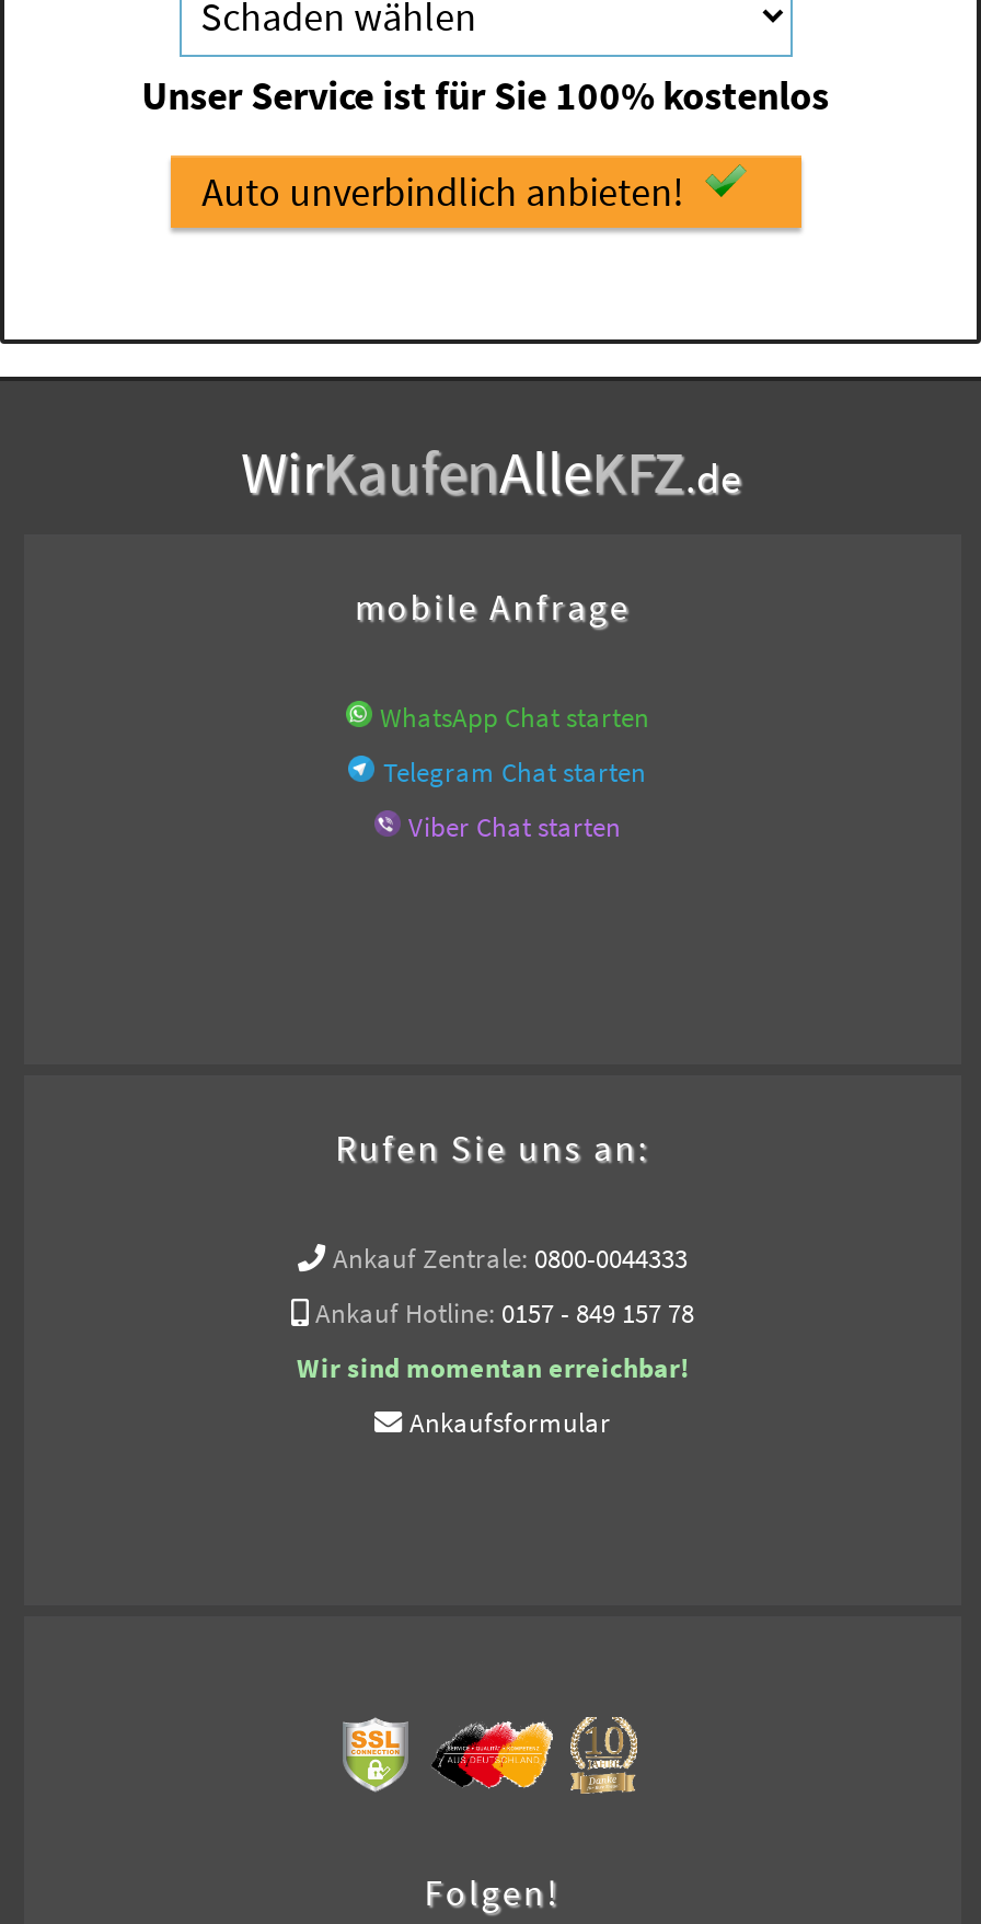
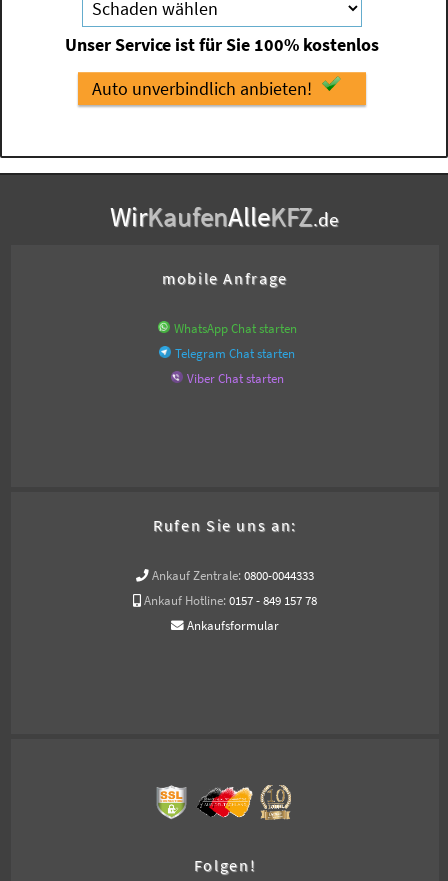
- Wir sind momentan erreichbar!

moved up: Ankaufsformular
